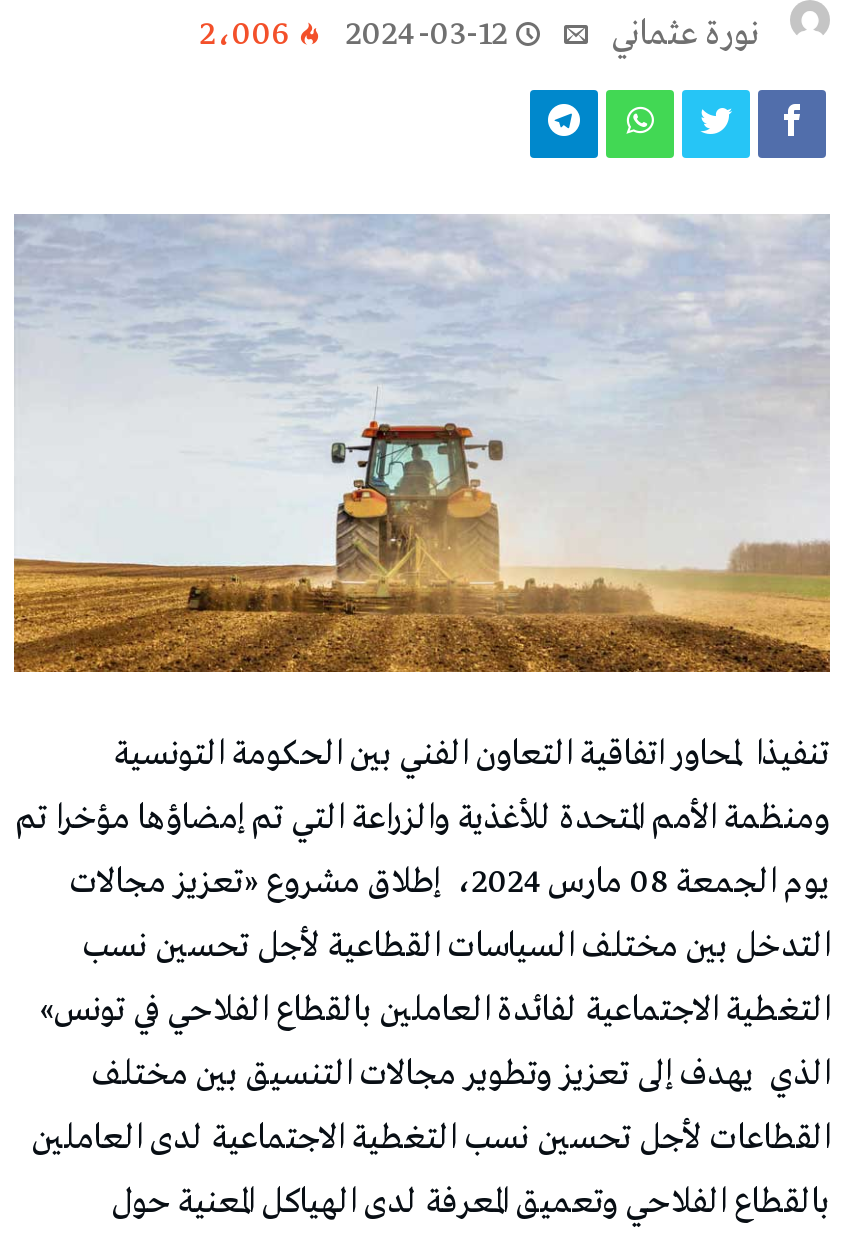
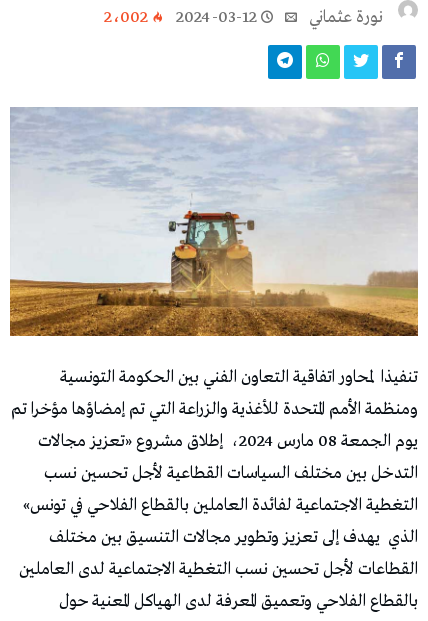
- 2٬006 2024-03-12
+ 2٬002 2024-03-12
